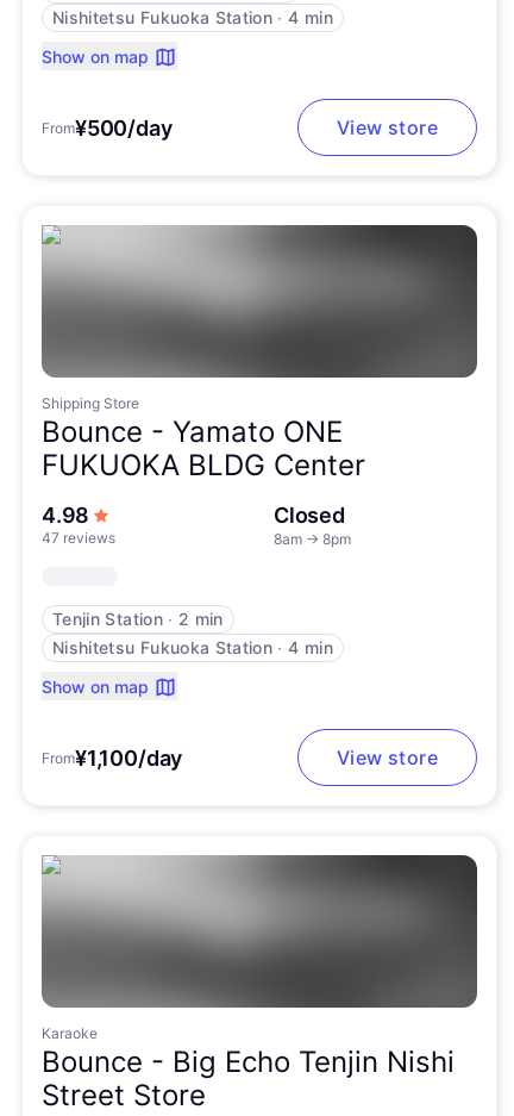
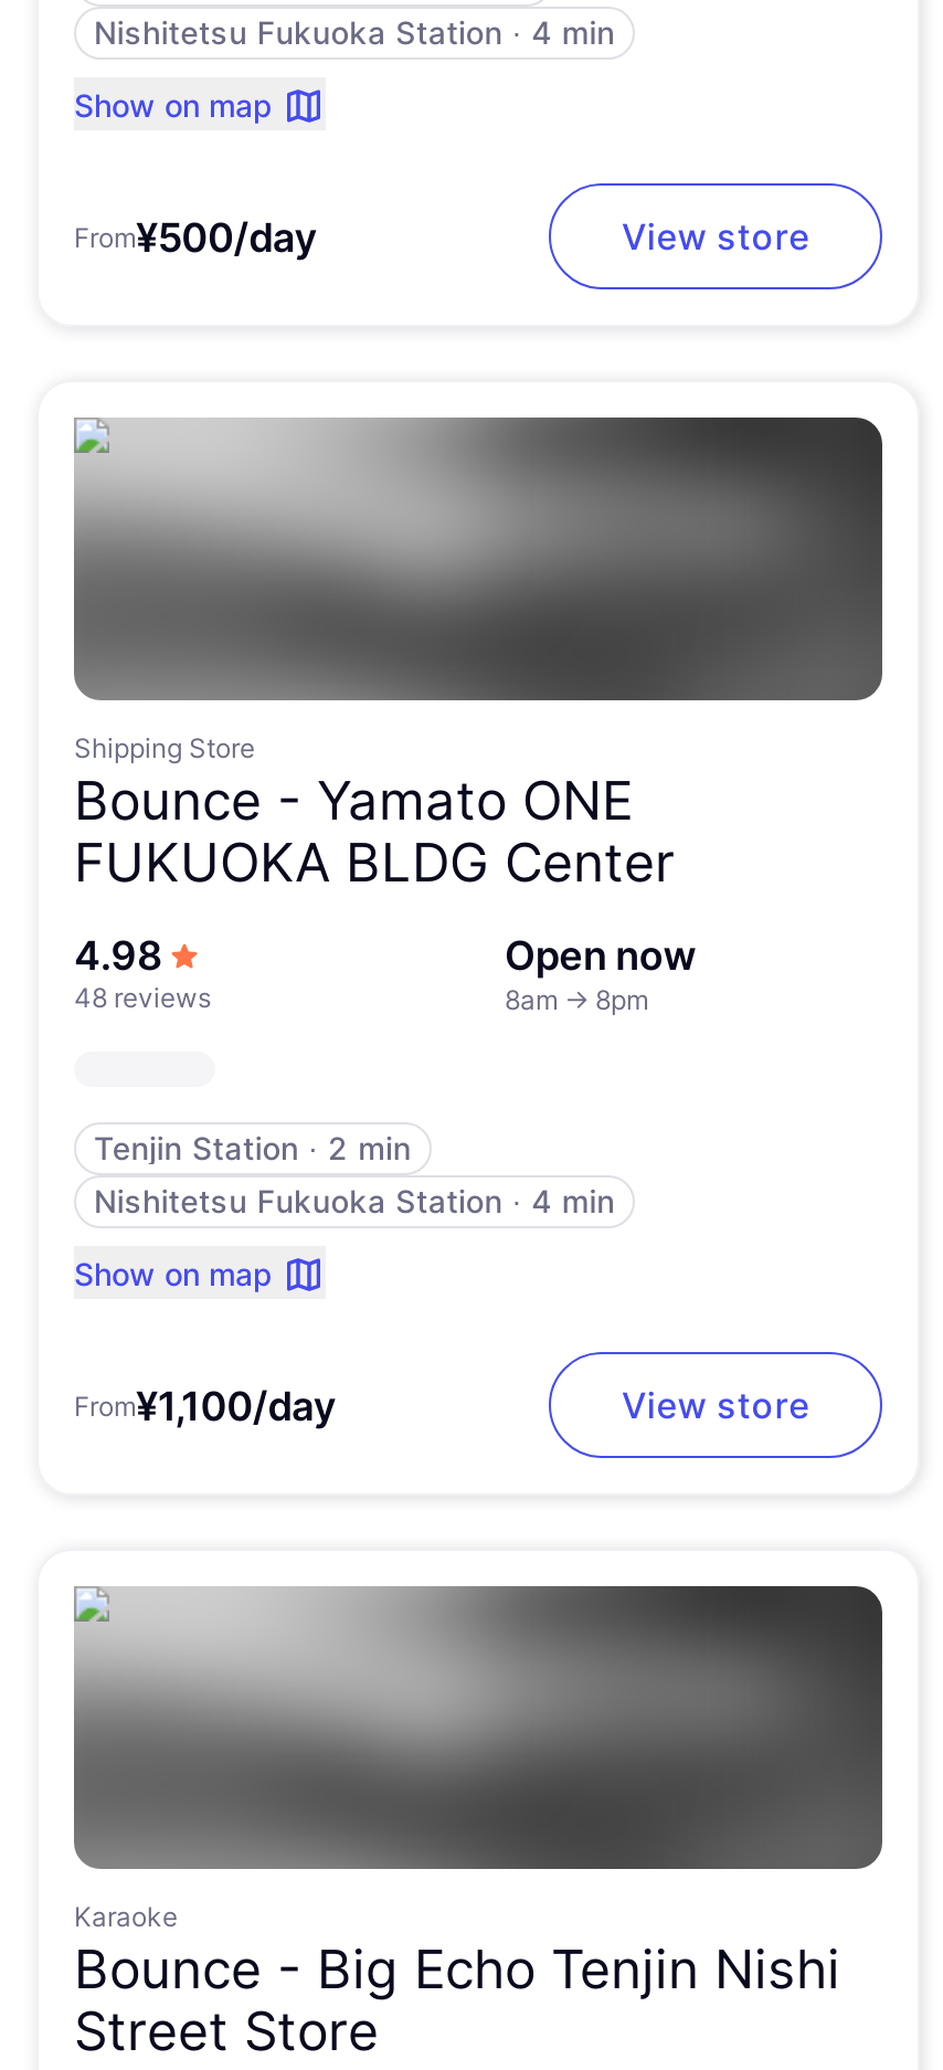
- Closed
+ Open now

- 47 reviews
+ 48 reviews
